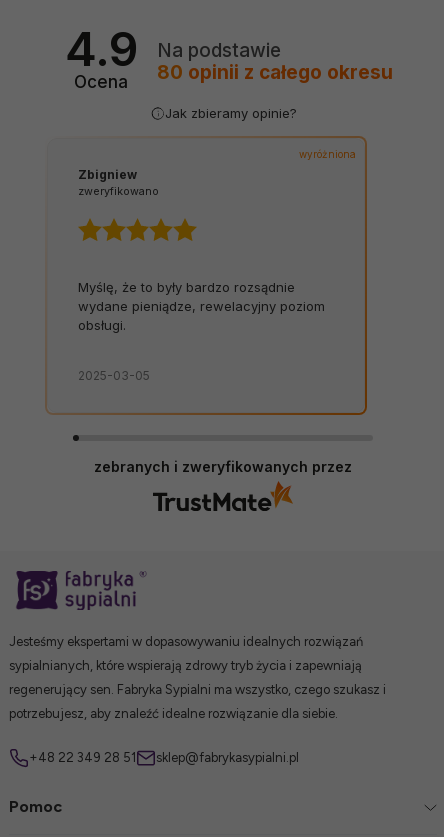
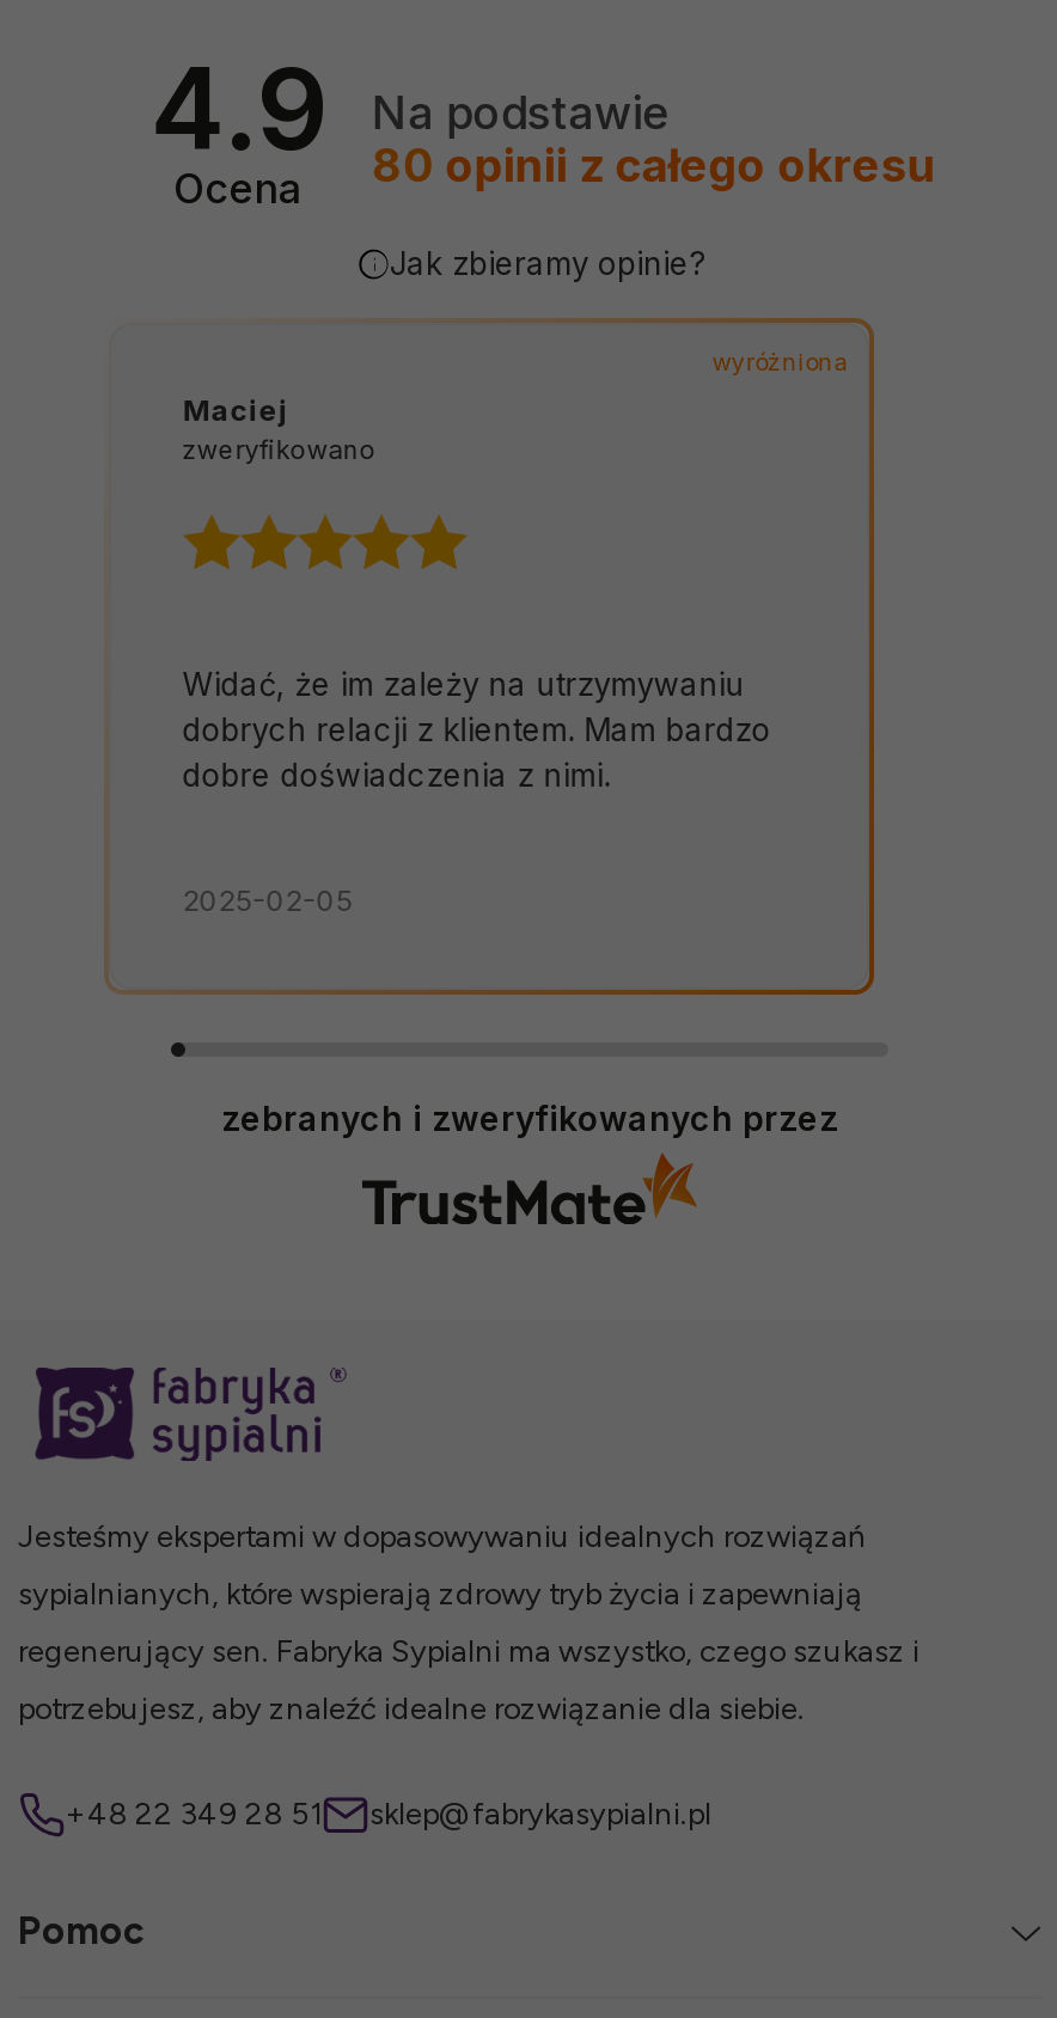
- Zbigniew
+ Maciej

- Myślę, że to były bardzo rozsądnie
- wydane pieniądze, rewelacyjny poziom
- obsługi.
+ Widać, że im zależy na utrzymywaniu
+ dobrych relacji z klientem. Mam bardzo
+ dobre doświadczenia z nimi.

- 2025-03-05
+ 2025-02-05
